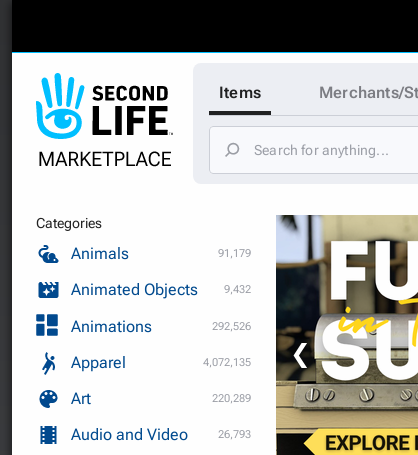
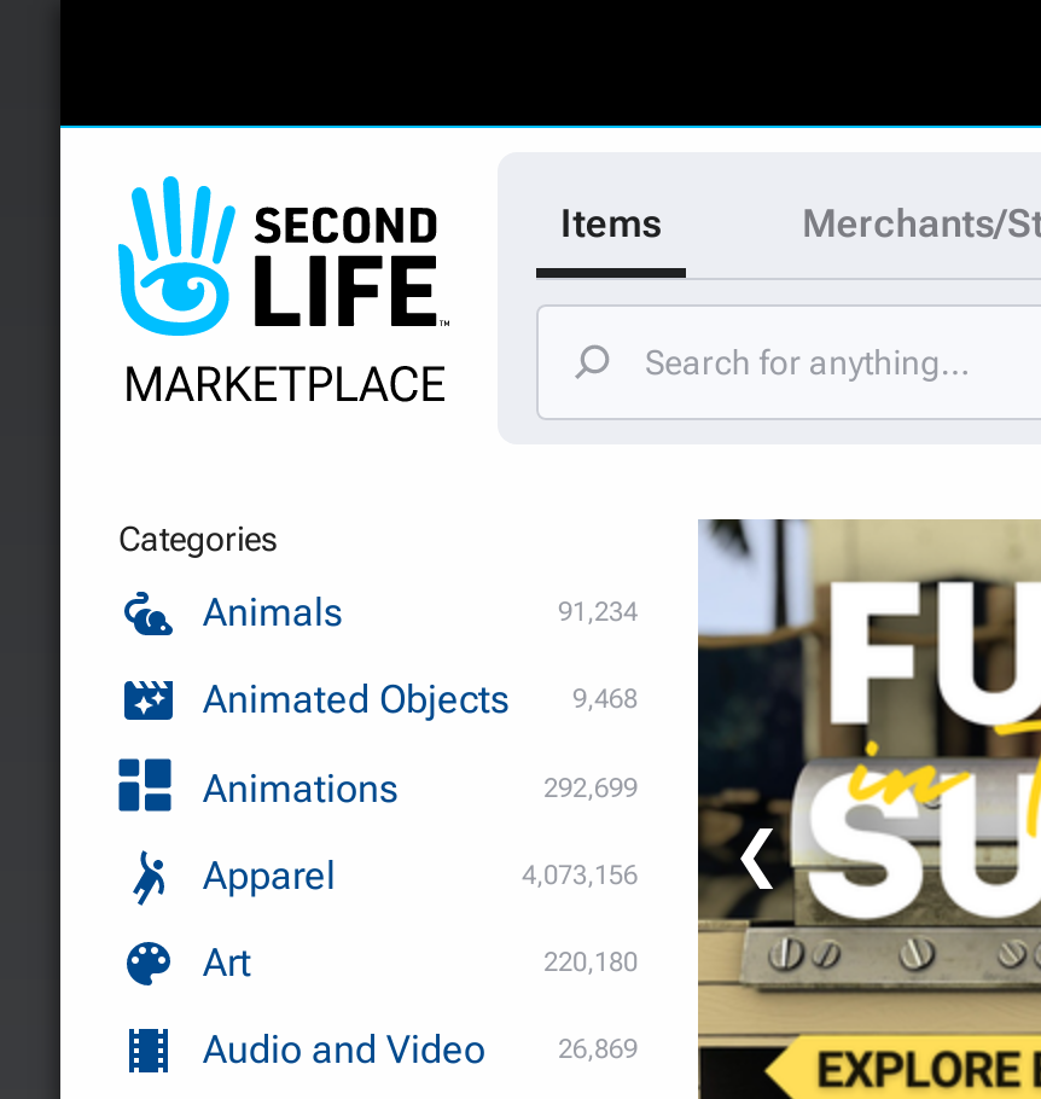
- 91,179
+ 91,234

- Animated Objects 9,432
+ Animated Objects 9,468

- 292,526
+ 292,699

- 4,072,135
+ 4,073,156

- 220,289
+ 220,180

- 26,793
+ 26,869
